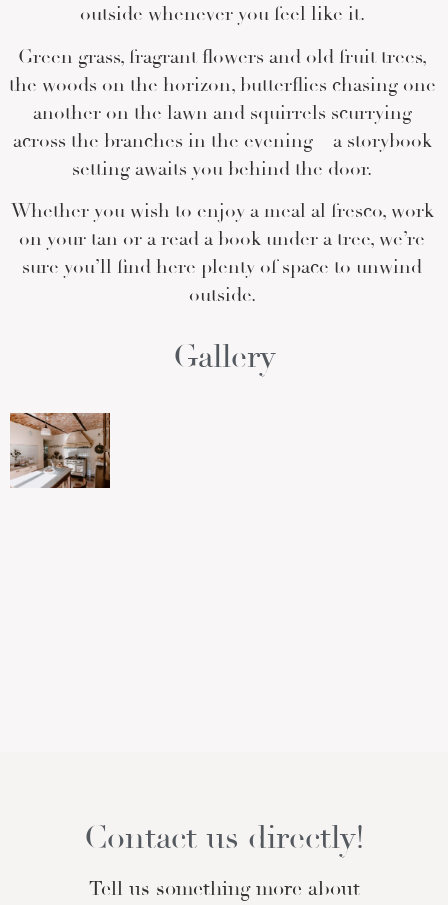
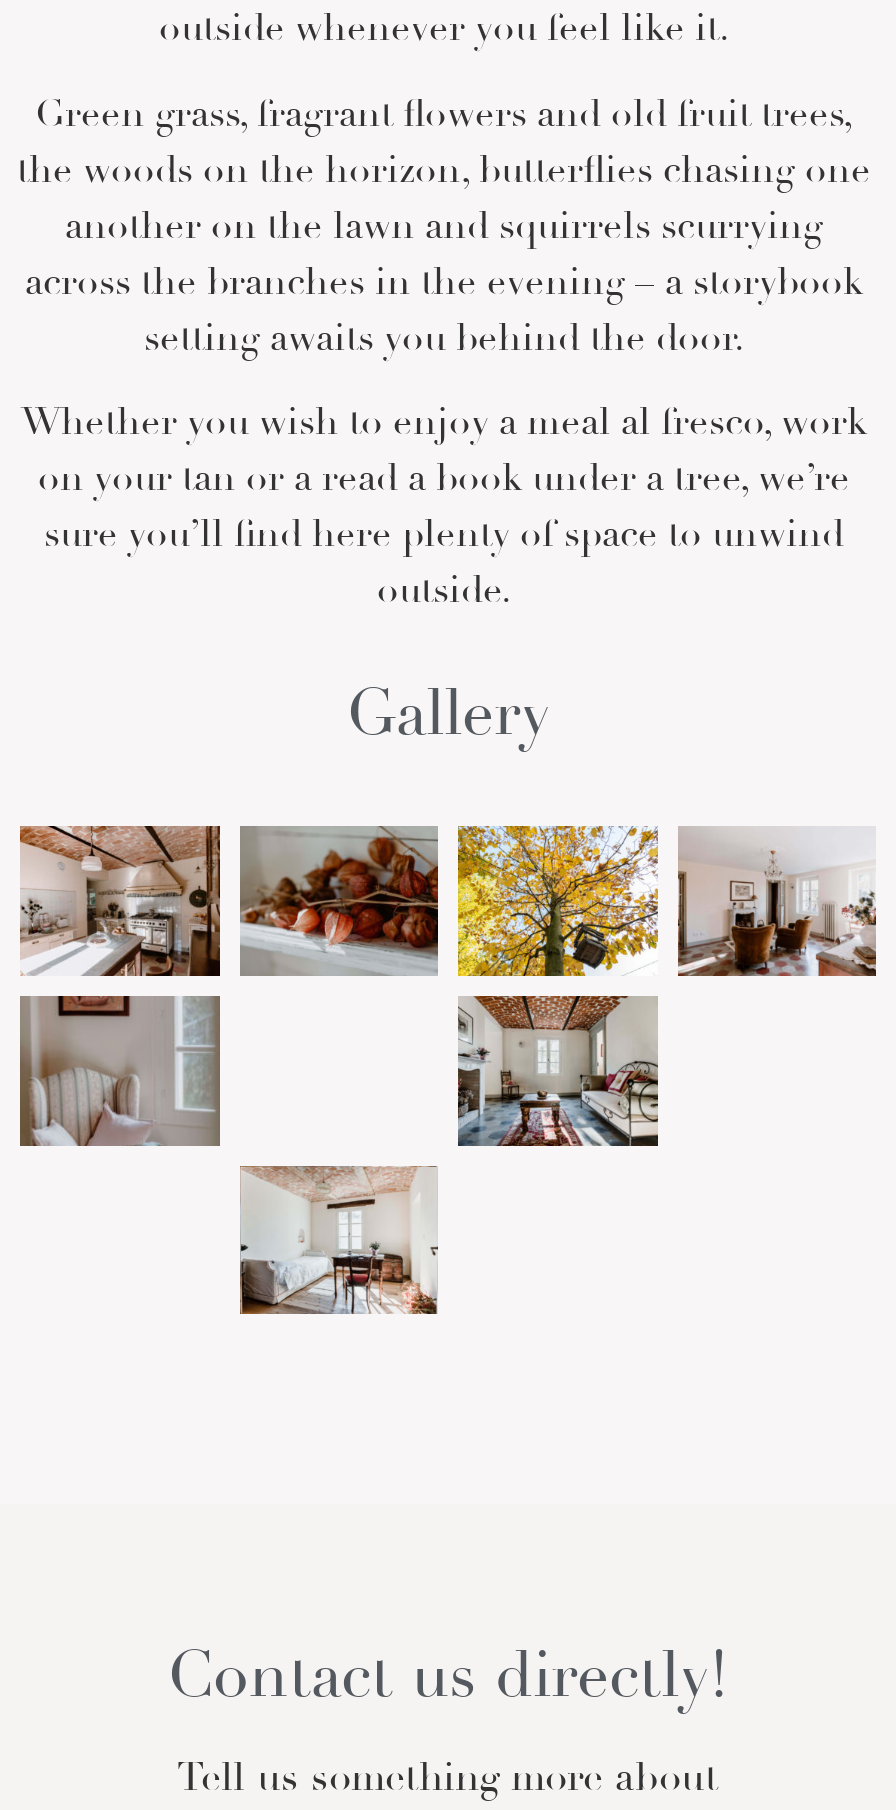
+ [image]

+ [image]

+ [image]

+ [image]

+ [image]

+ [image]
